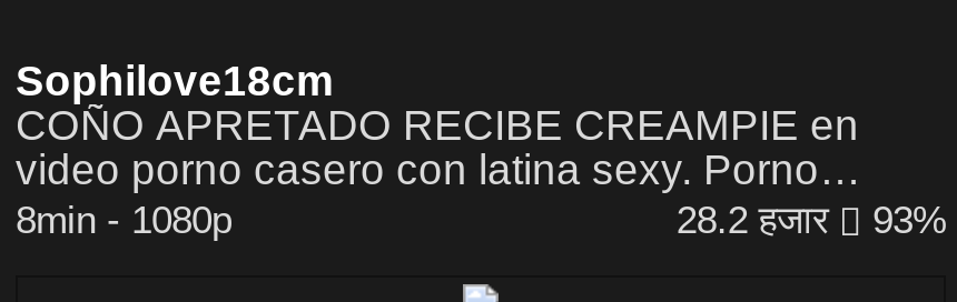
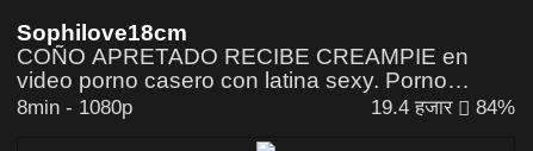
- 28.2 हजार
+ 19.4 हजार

- 93%
+ 84%
